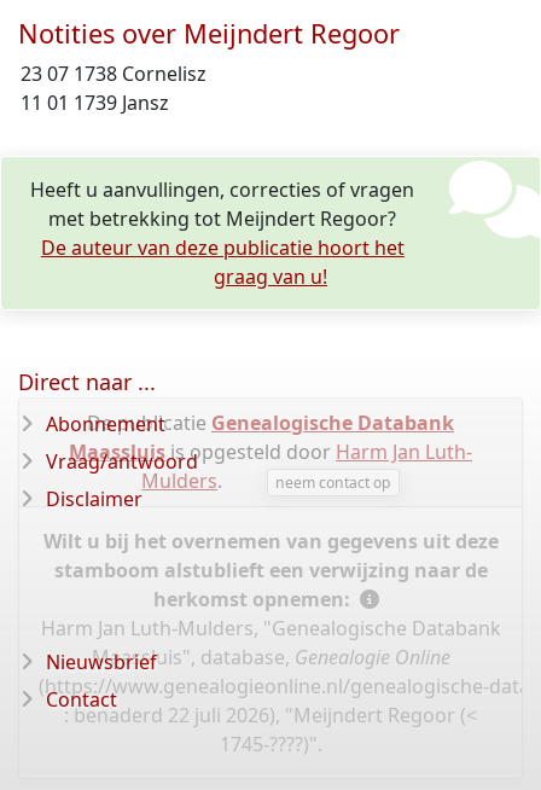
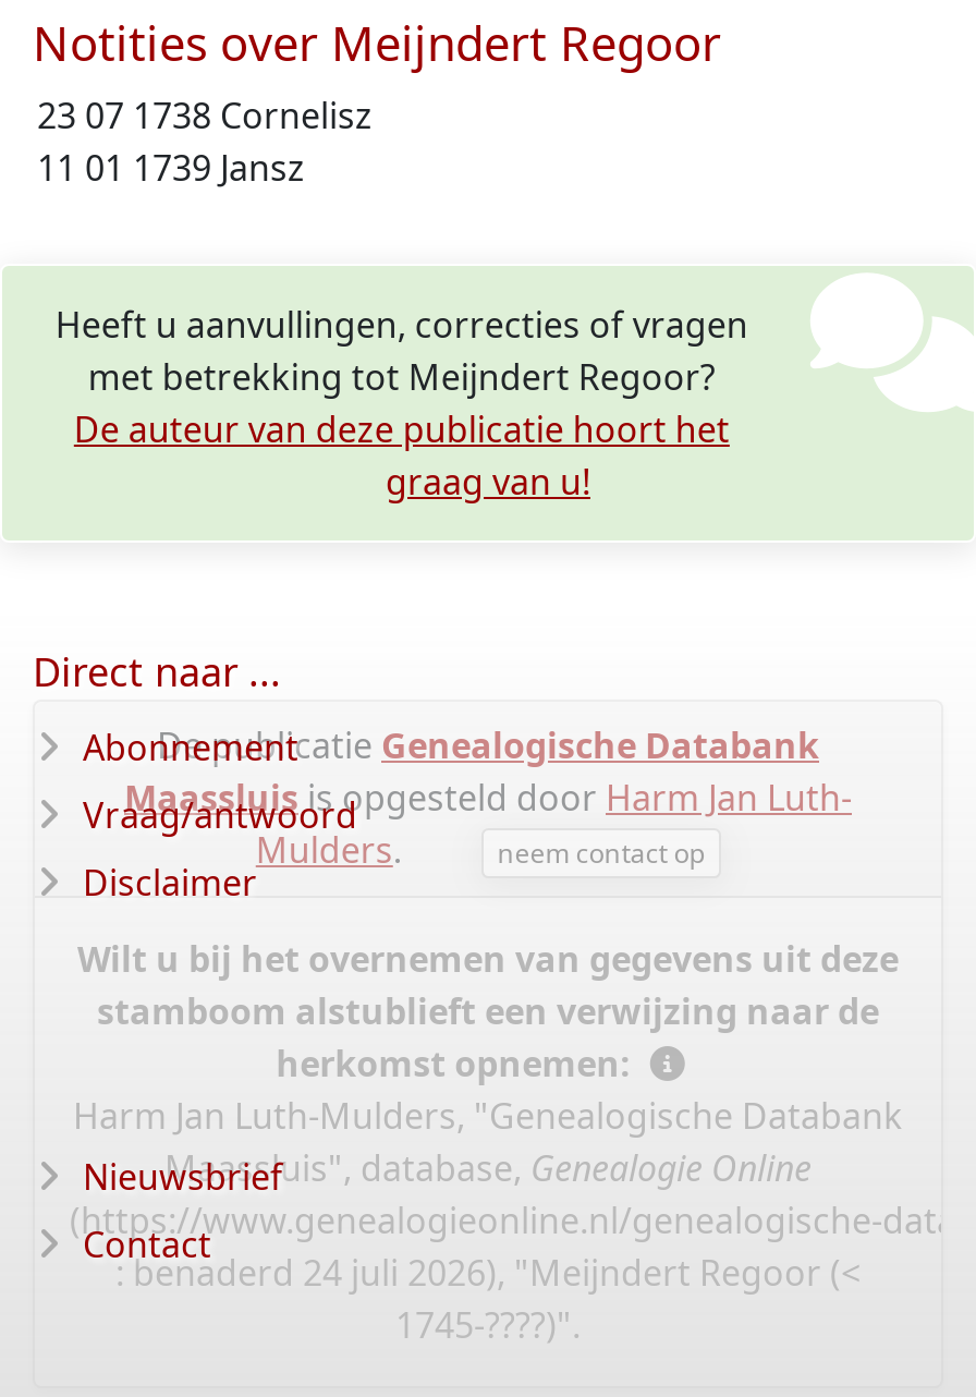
- : benaderd 22 juli 2026), "Meijndert Regoor (<
+ : benaderd 24 juli 2026), "Meijndert Regoor (<
